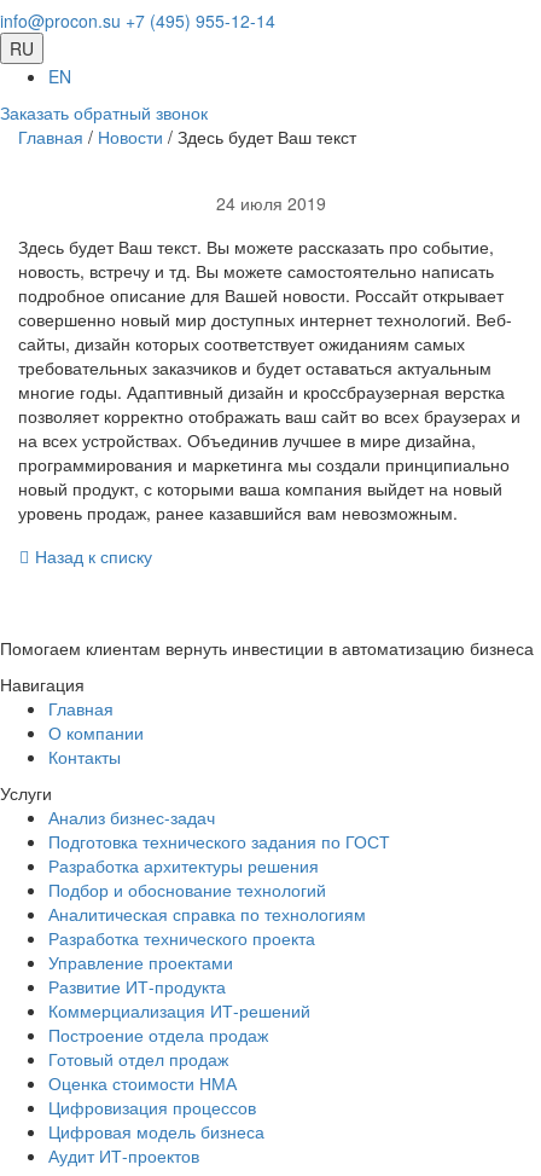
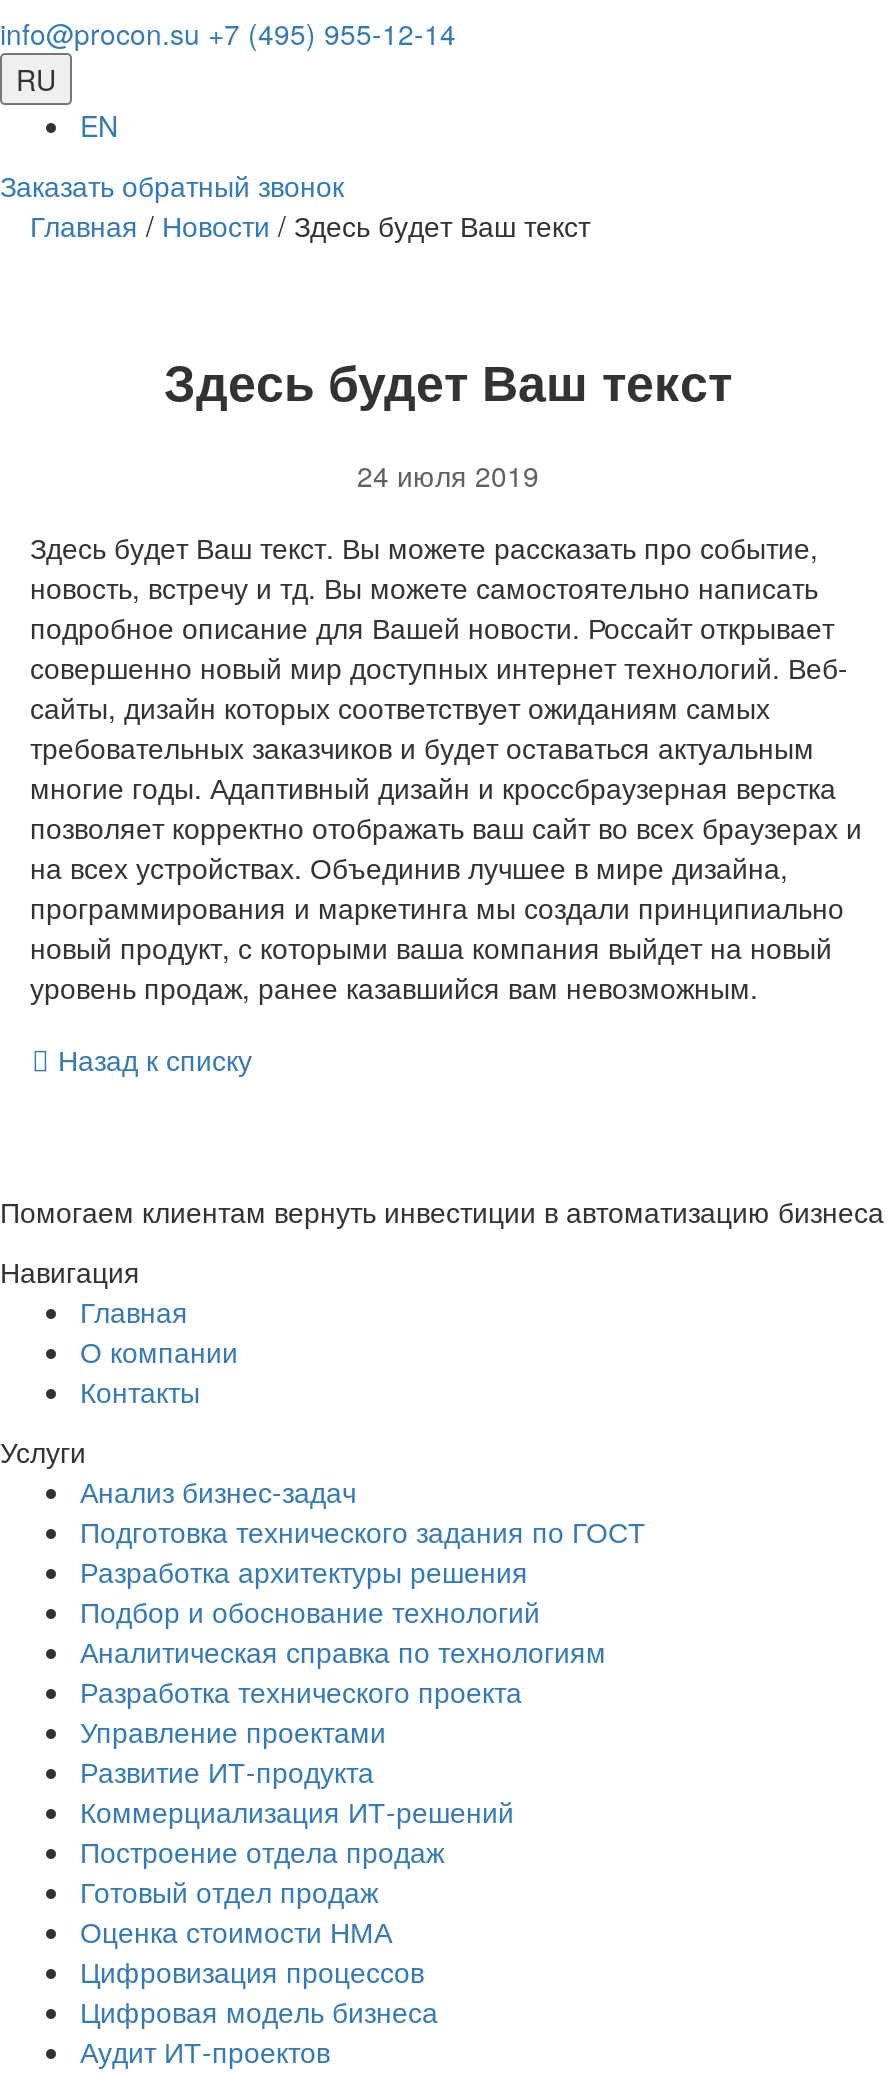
+ Здесь будет Ваш текст
